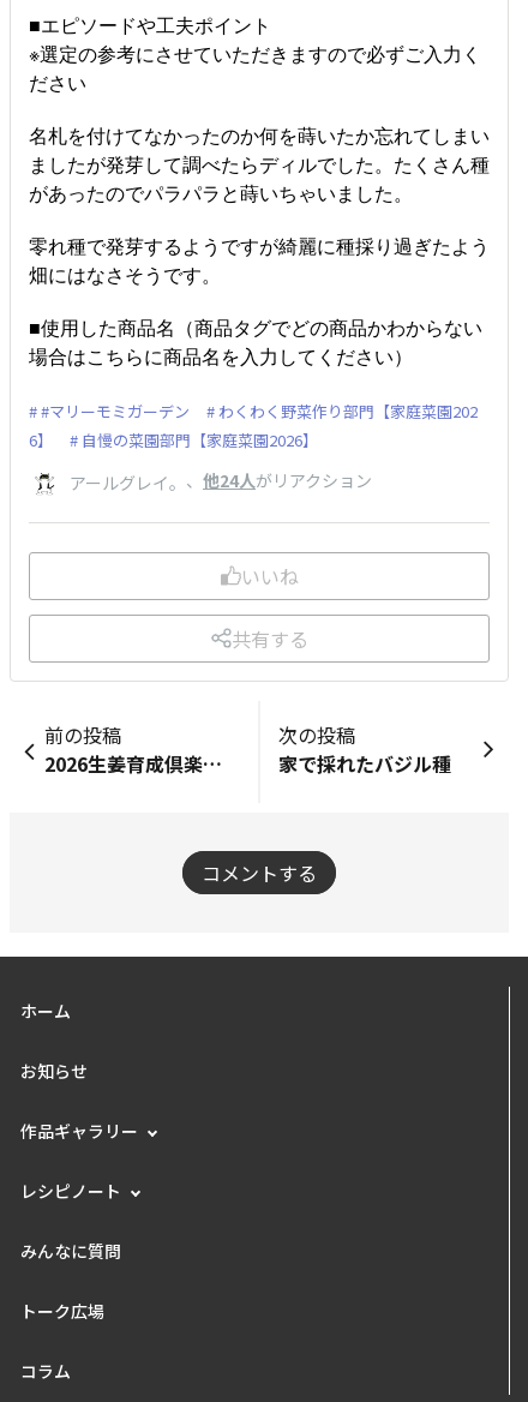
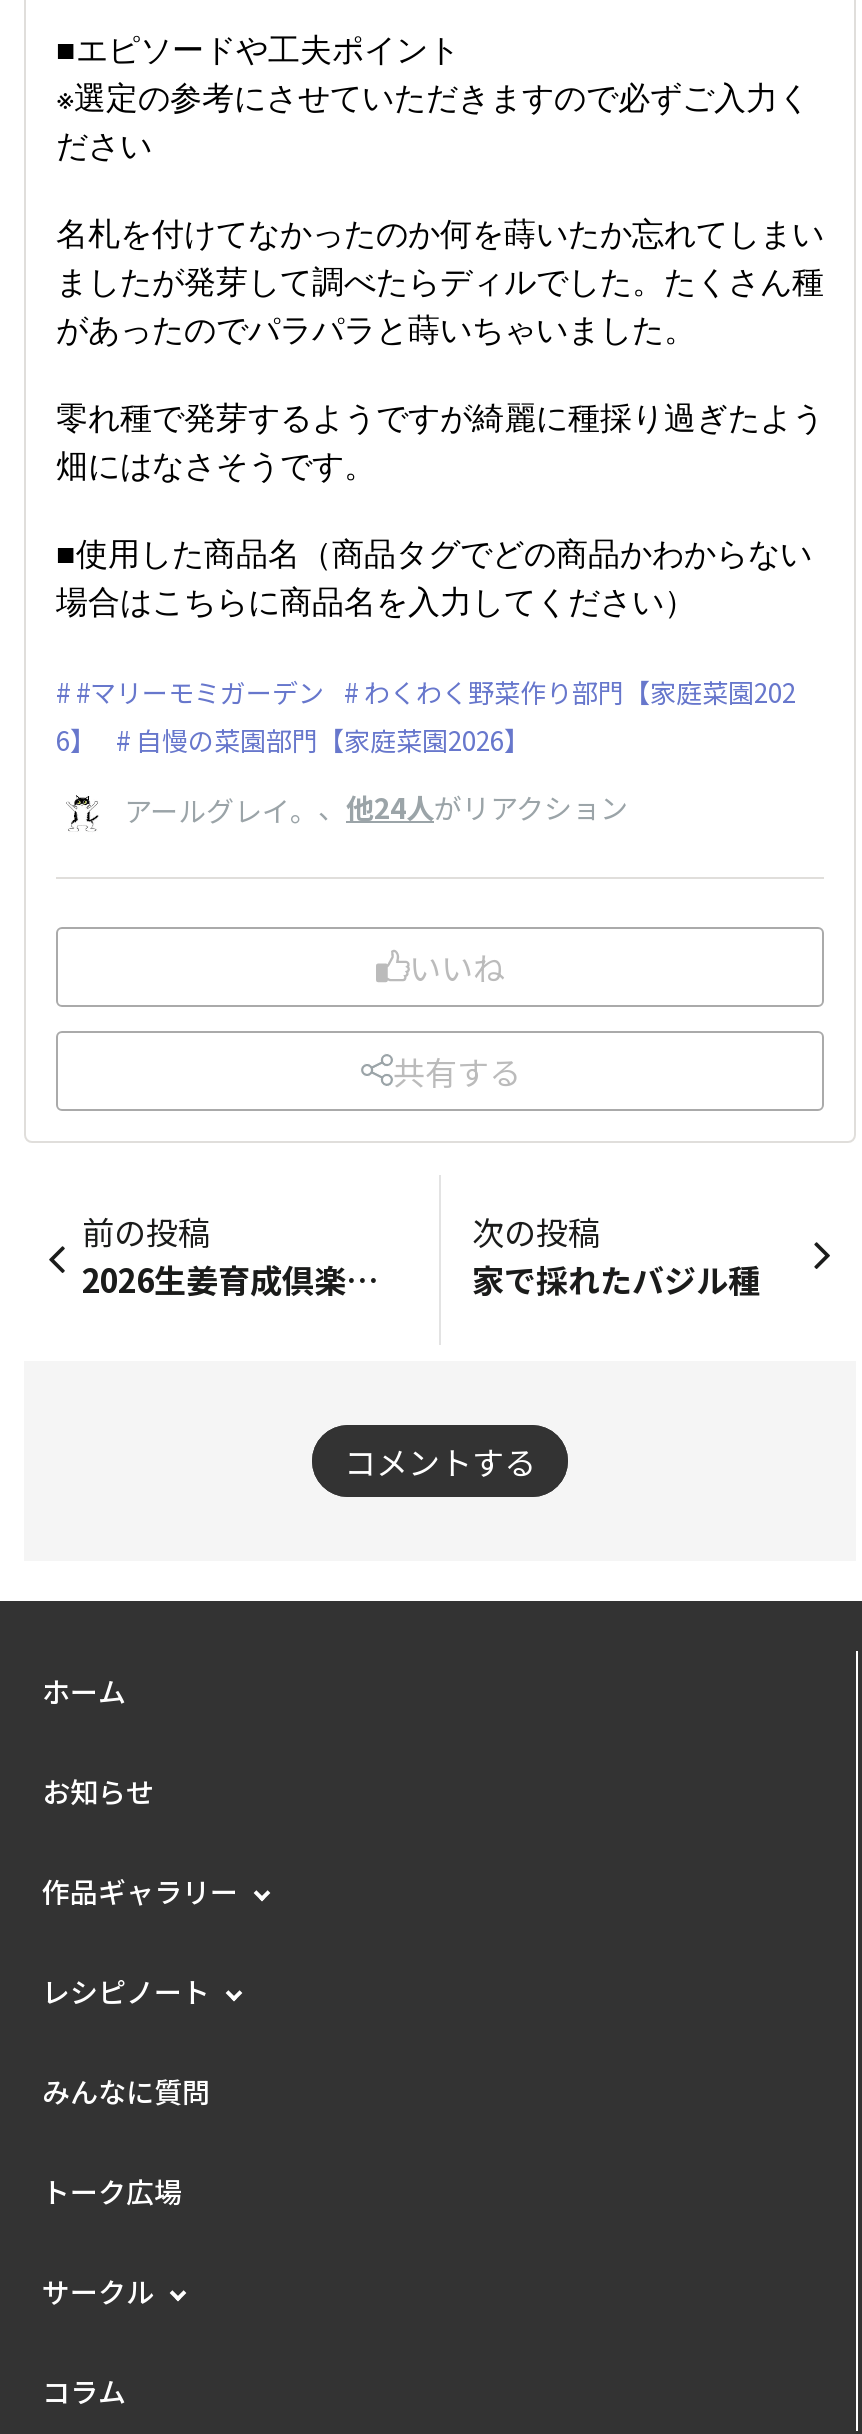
+ サークル
